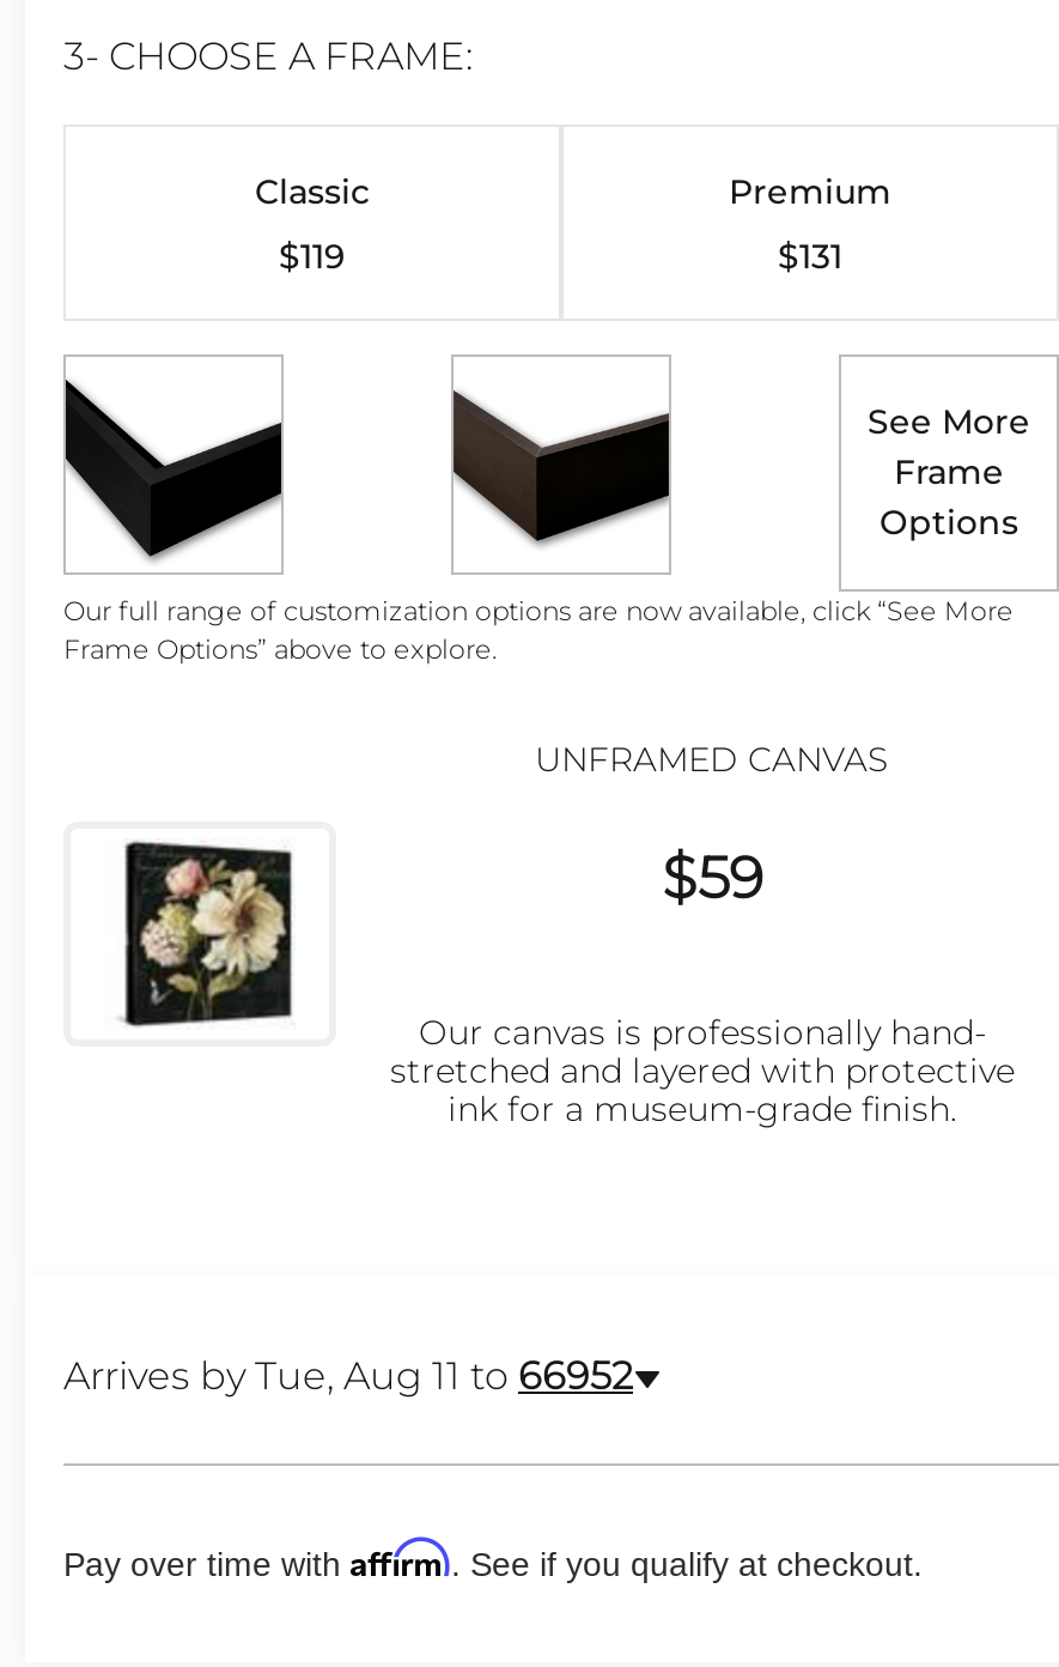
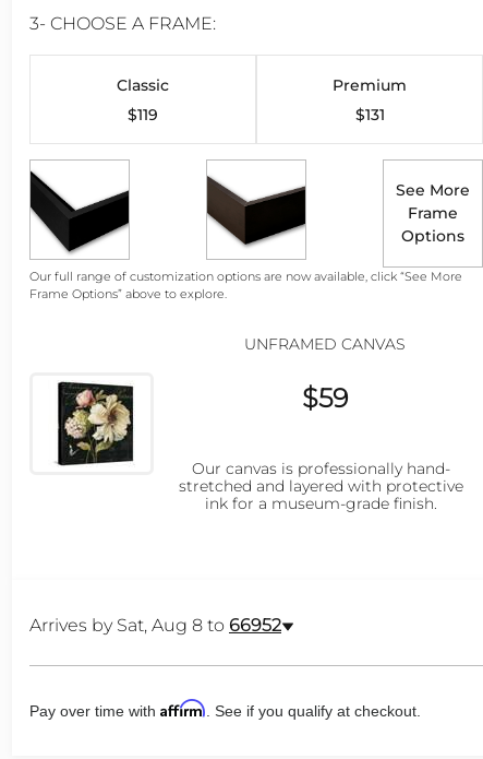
- Arrives by Tue, Aug 11 to 66952
+ Arrives by Sat, Aug 8 to 66952
